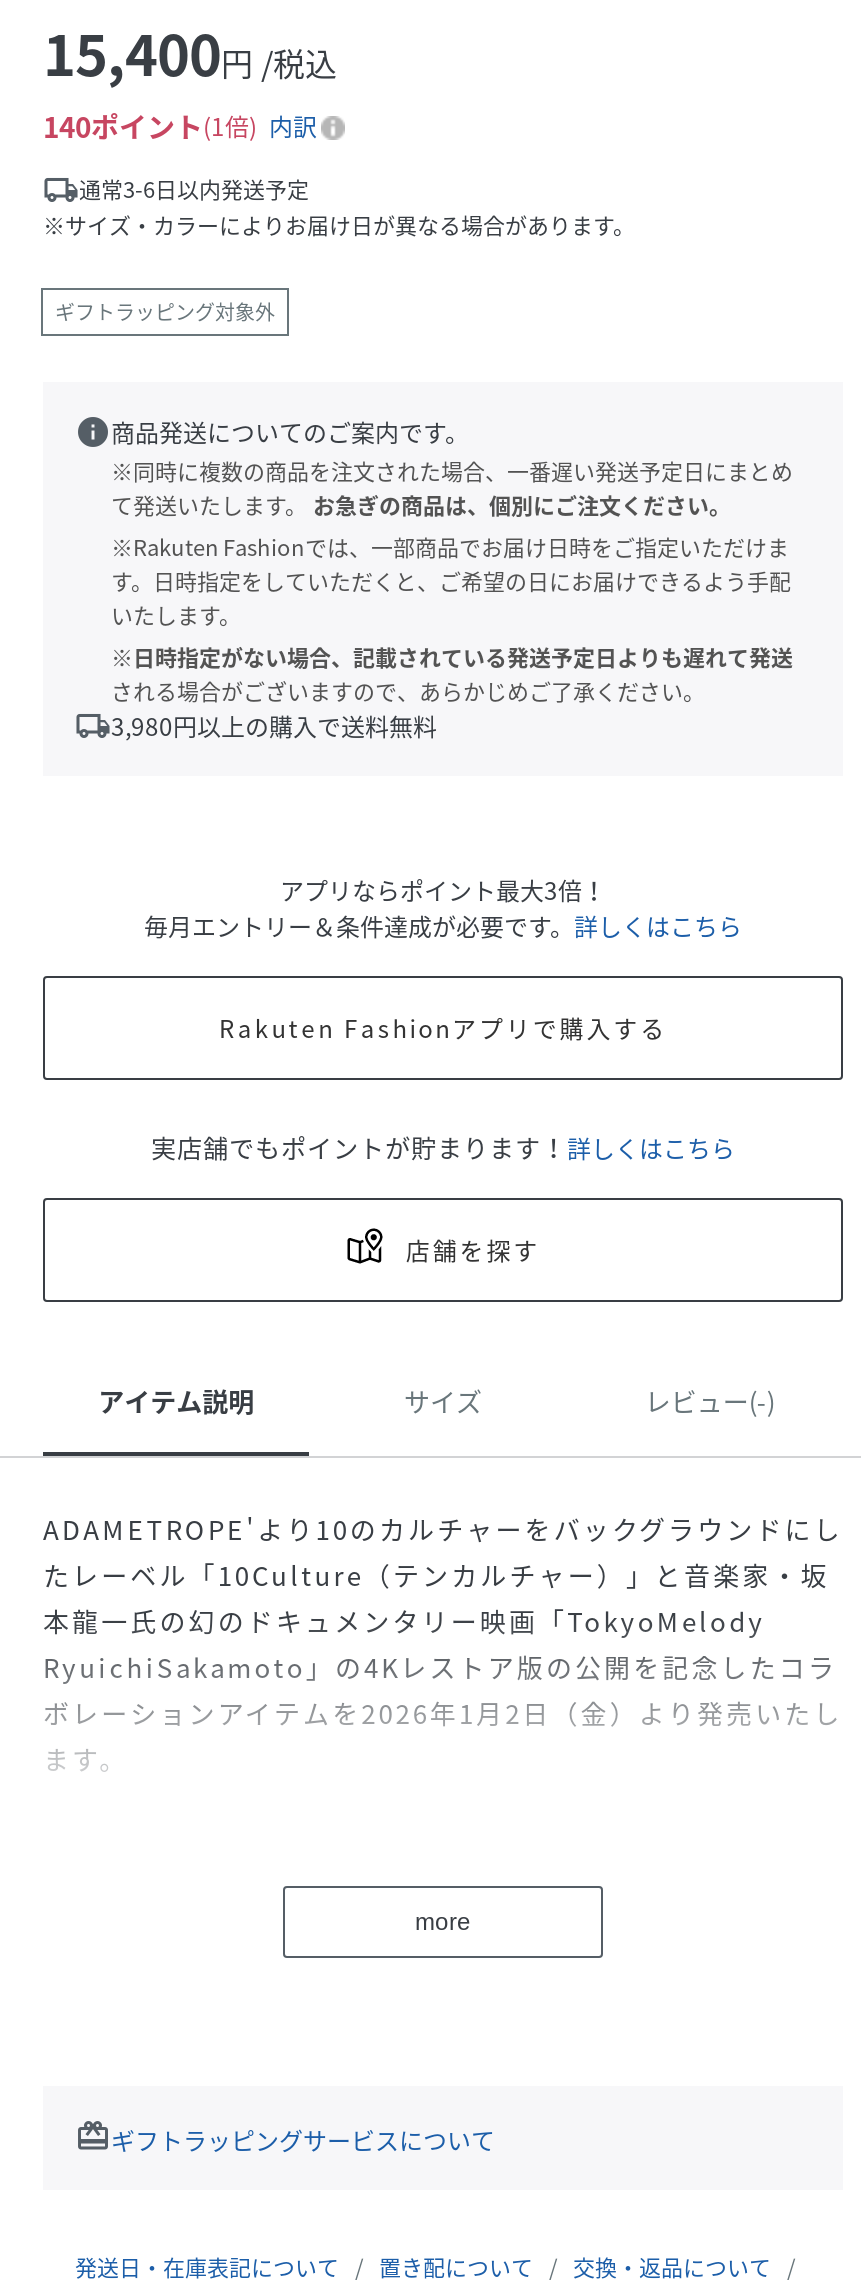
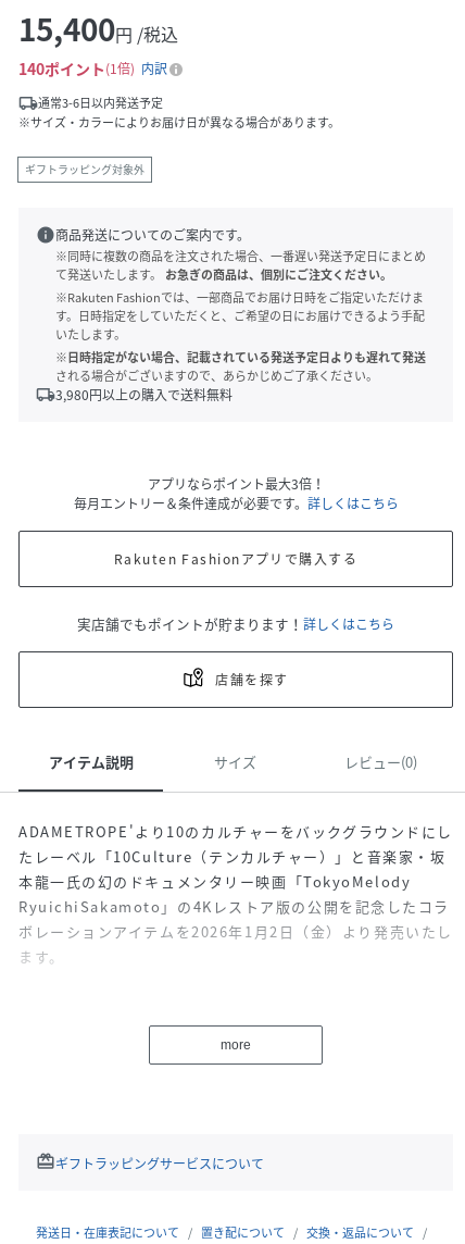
- レビュー(-)
+ レビュー(0)
